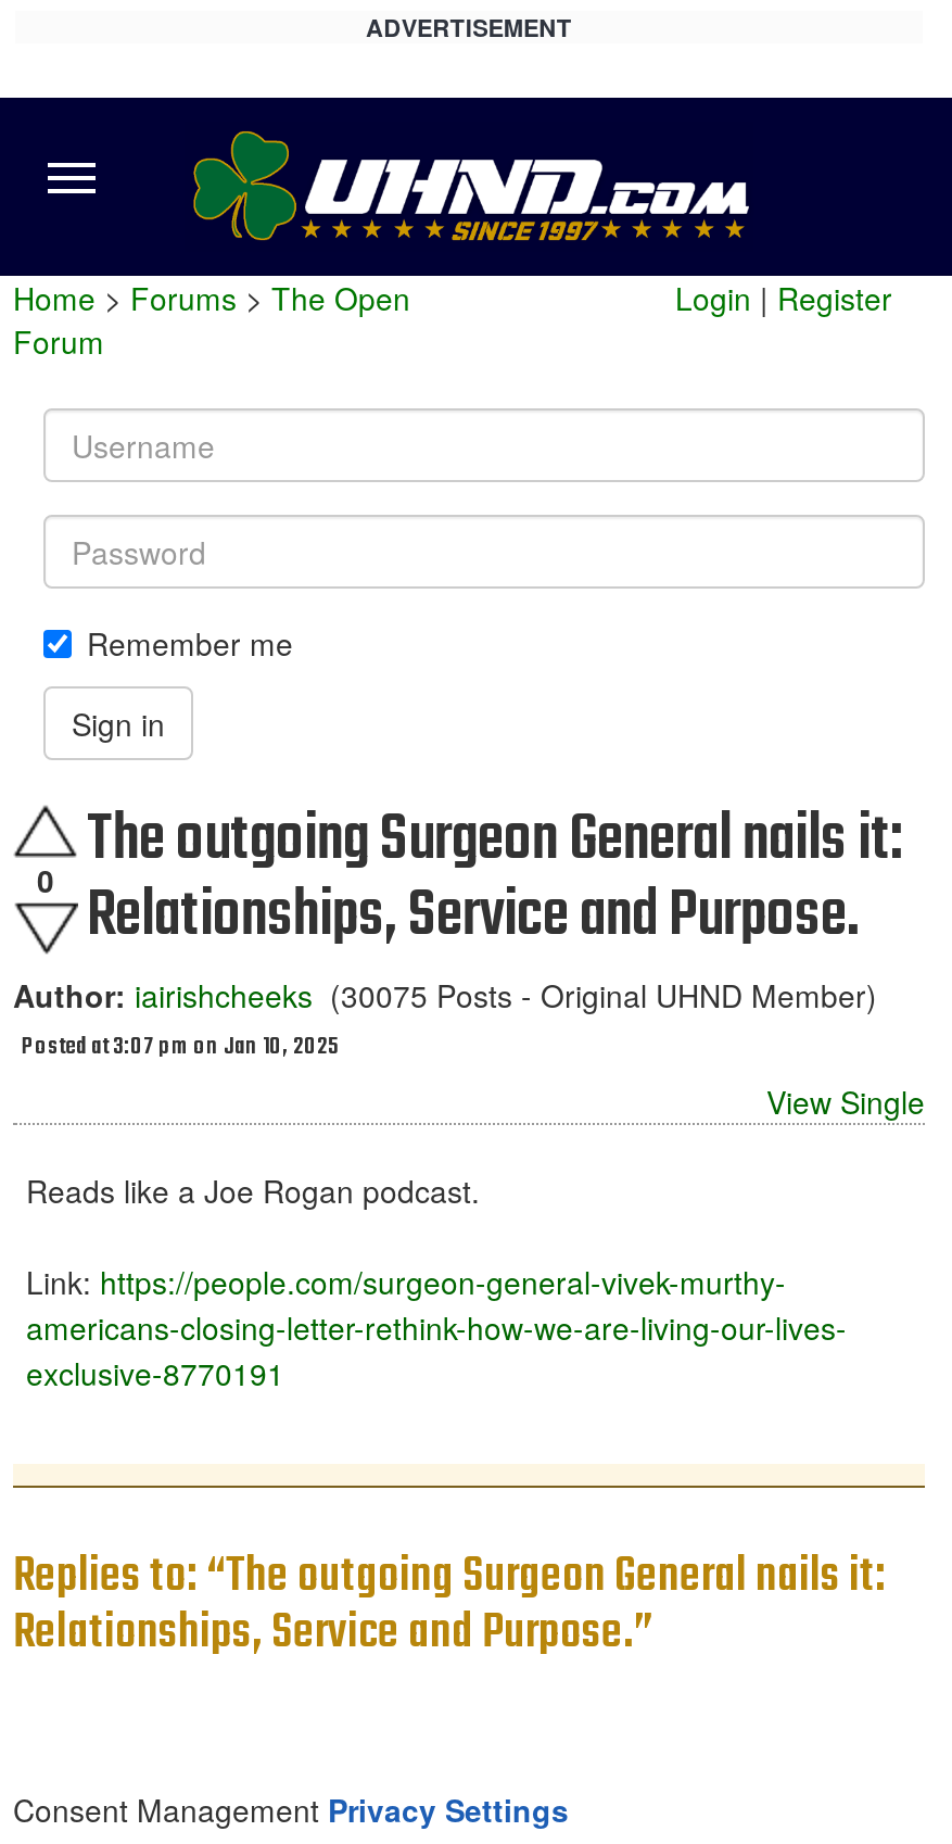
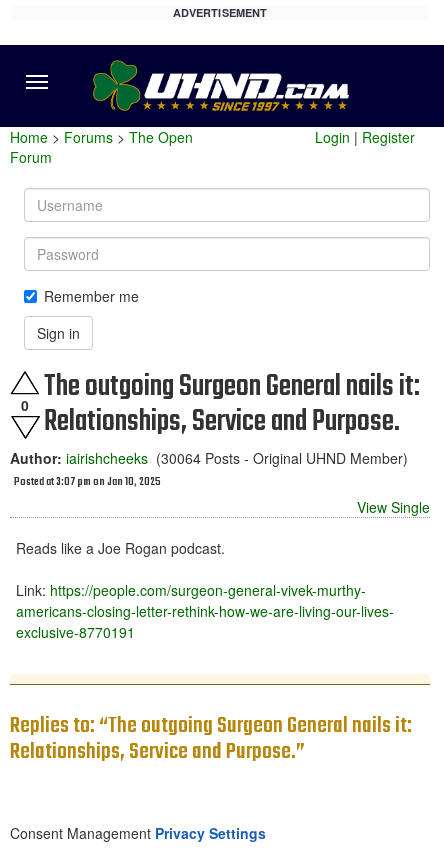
- Author: iairishcheeks (30075 Posts - Original UHND Member)
+ Author: iairishcheeks (30064 Posts - Original UHND Member)
